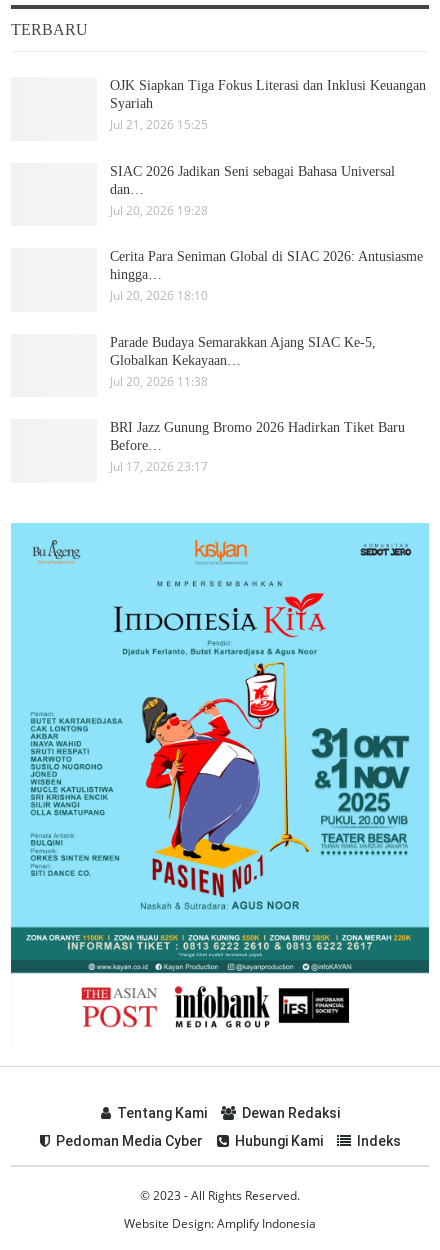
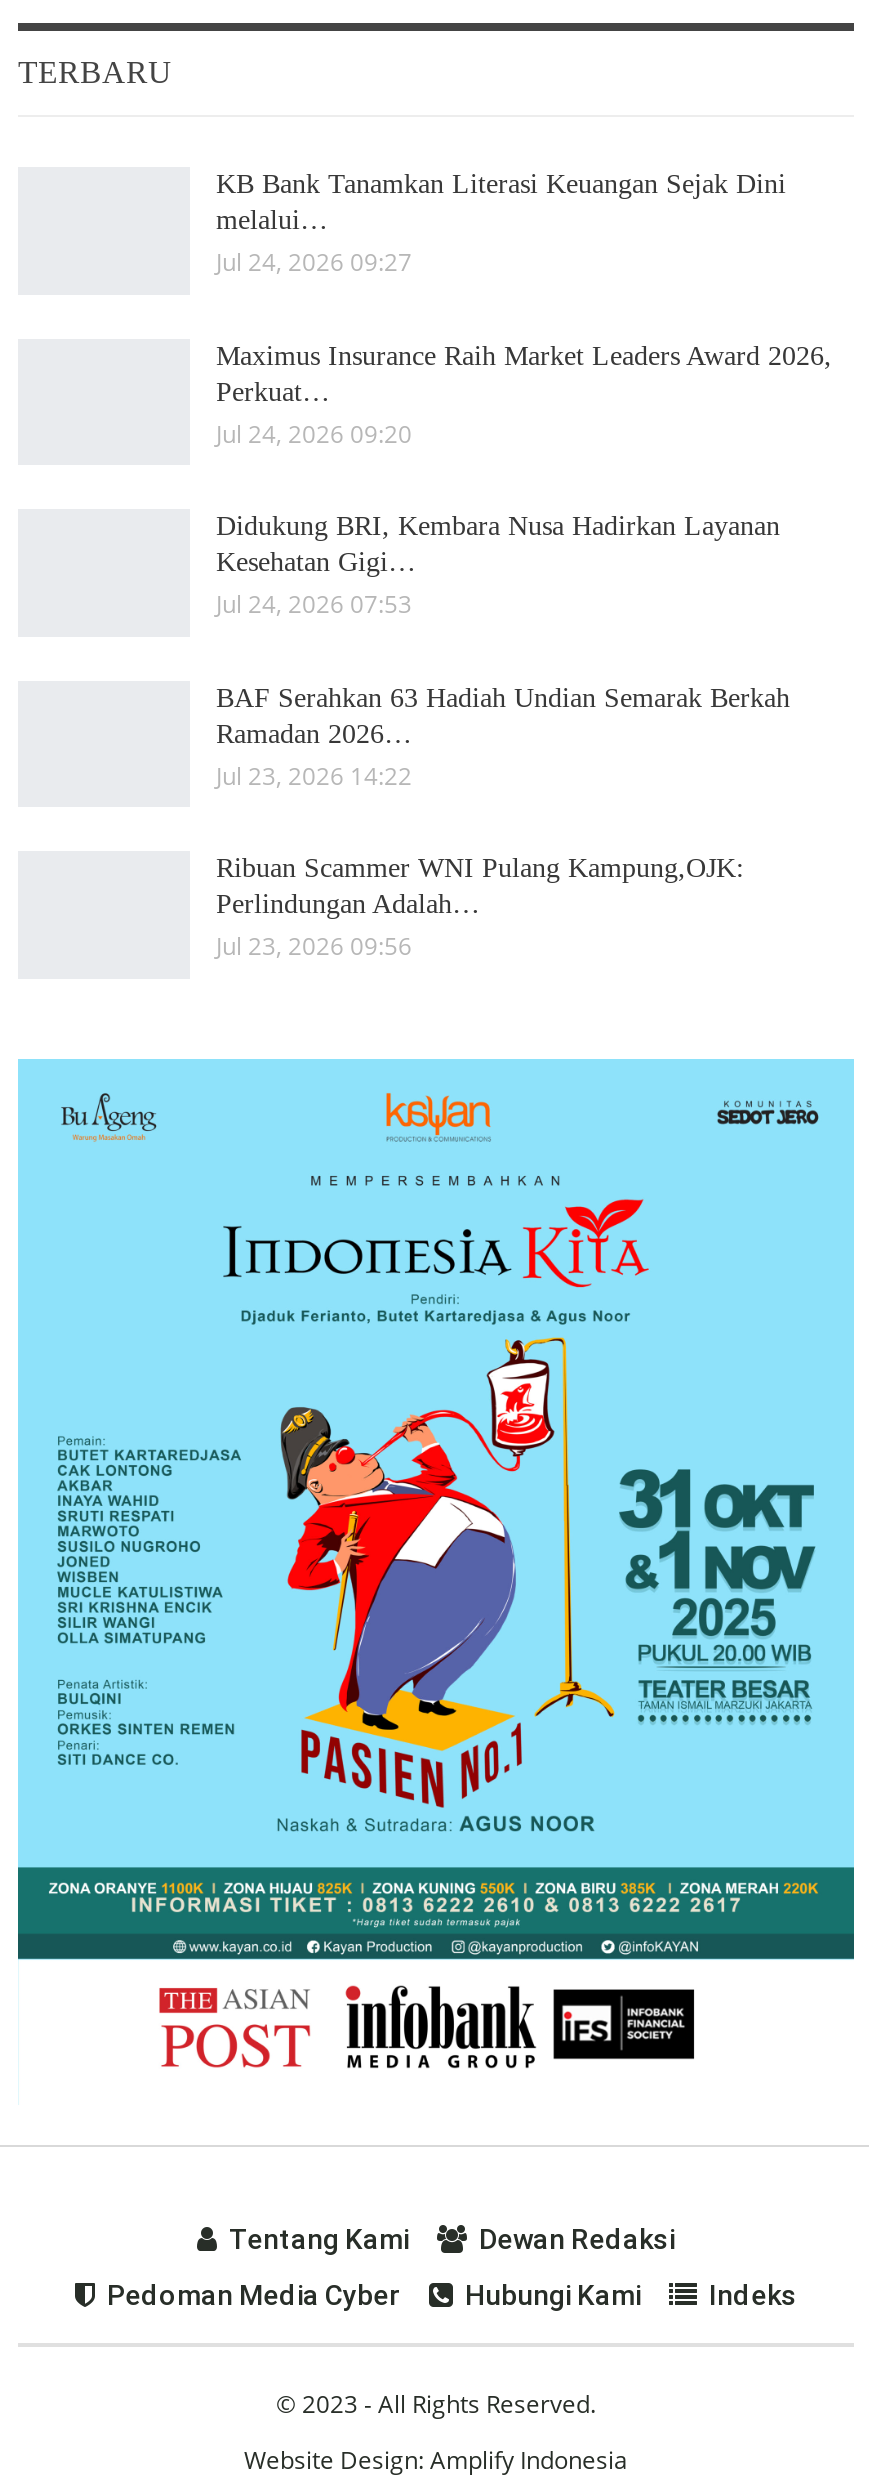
- OJK Siapkan Tiga Fokus Literasi dan Inklusi Keuangan
- Syariah
- Jul 21, 2026 15:25
+ KB Bank Tanamkan Literasi Keuangan Sejak Dini
+ melalui…
+ Jul 24, 2026 09:27

- SIAC 2026 Jadikan Seni sebagai Bahasa Universal
- dan…
- Jul 20, 2026 19:28
+ Maximus Insurance Raih Market Leaders Award 2026,
+ Perkuat…
+ Jul 24, 2026 09:20

- Cerita Para Seniman Global di SIAC 2026: Antusiasme
- hingga…
- Jul 20, 2026 18:10
+ Didukung BRI, Kembara Nusa Hadirkan Layanan
+ Kesehatan Gigi…
+ Jul 24, 2026 07:53

- Parade Budaya Semarakkan Ajang SIAC Ke-5,
- Globalkan Kekayaan…
- Jul 20, 2026 11:38
+ BAF Serahkan 63 Hadiah Undian Semarak Berkah
+ Ramadan 2026…
+ Jul 23, 2026 14:22

- BRI Jazz Gunung Bromo 2026 Hadirkan Tiket Baru
- Before…
- Jul 17, 2026 23:17
+ Ribuan Scammer WNI Pulang Kampung,OJK:
+ Perlindungan Adalah…
+ Jul 23, 2026 09:56
